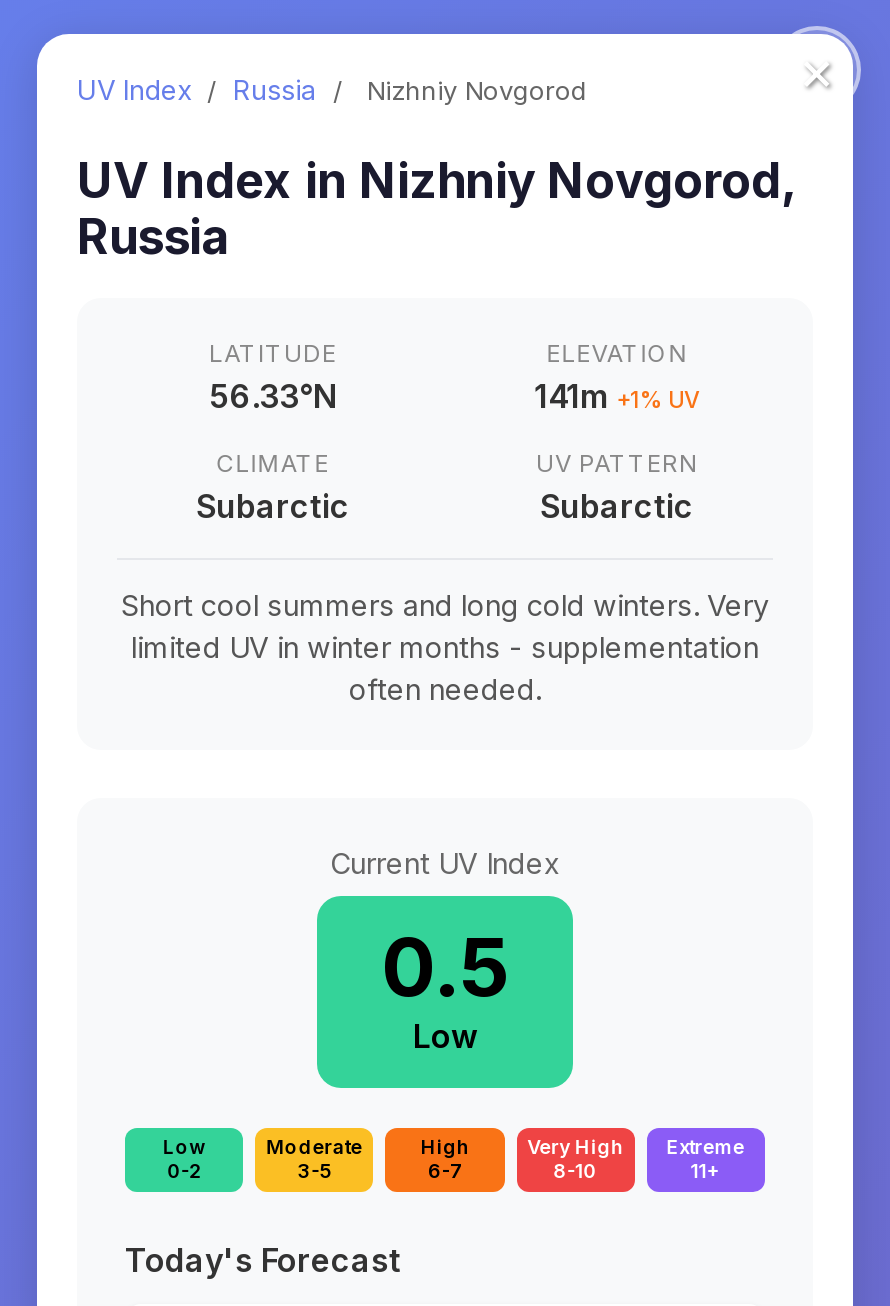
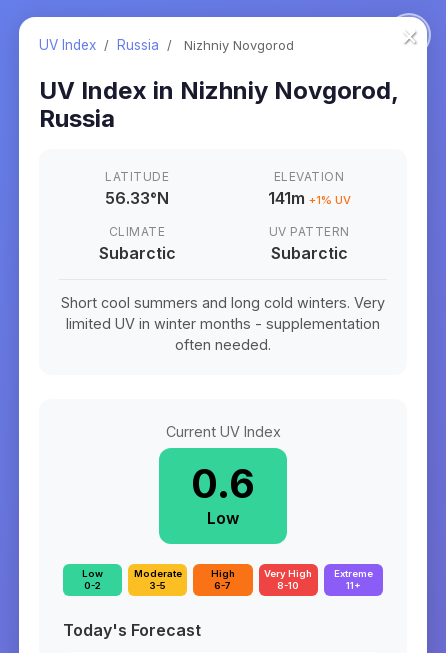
- 0.5
+ 0.6
